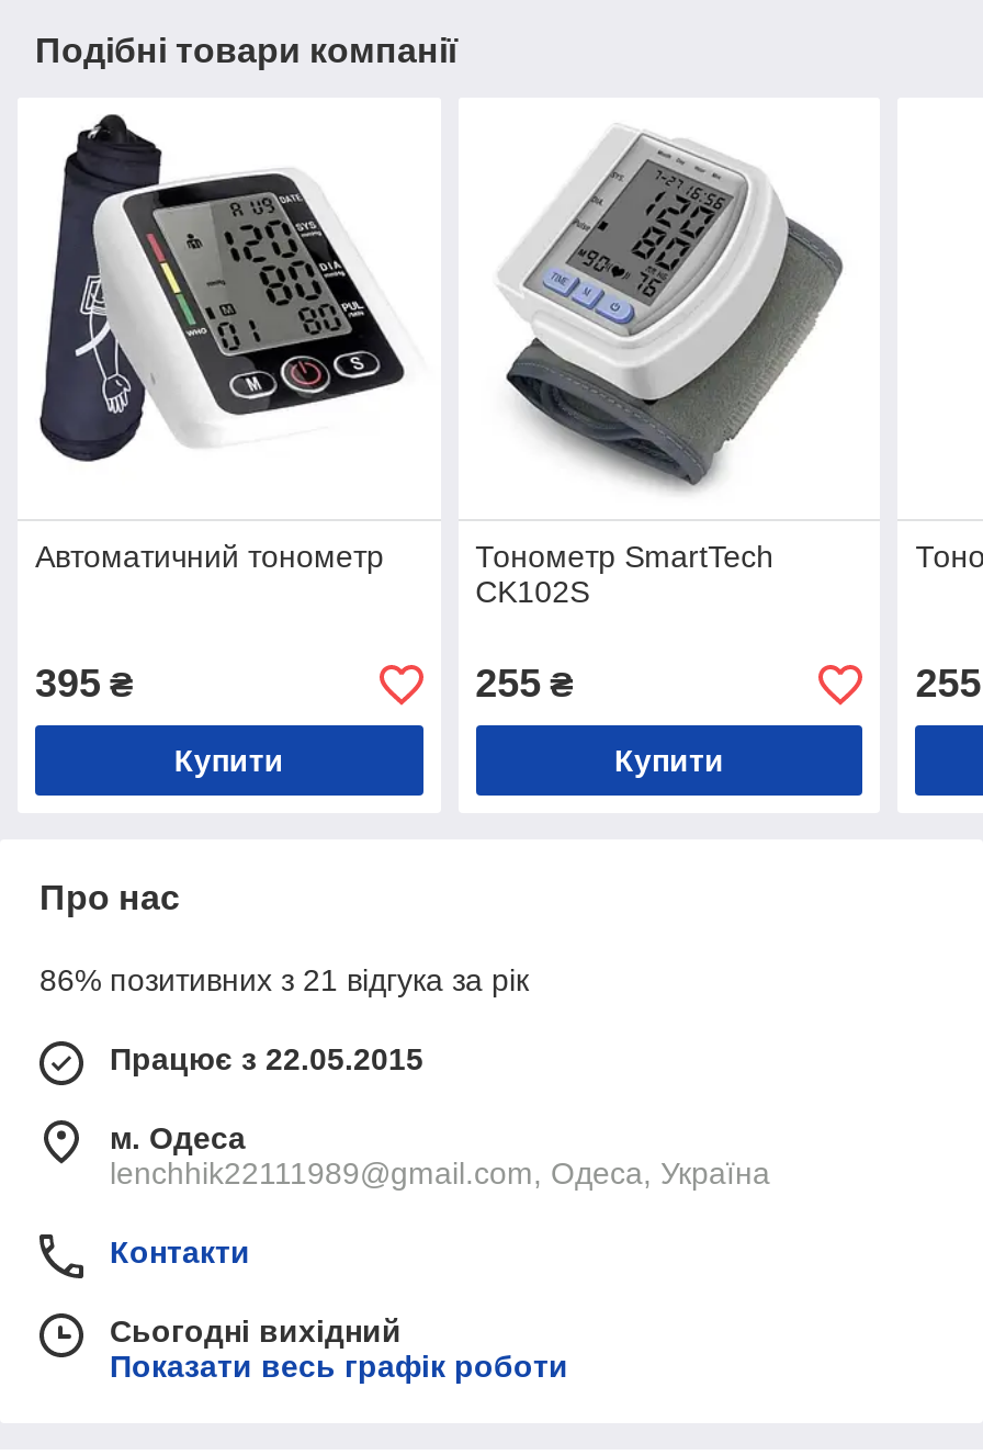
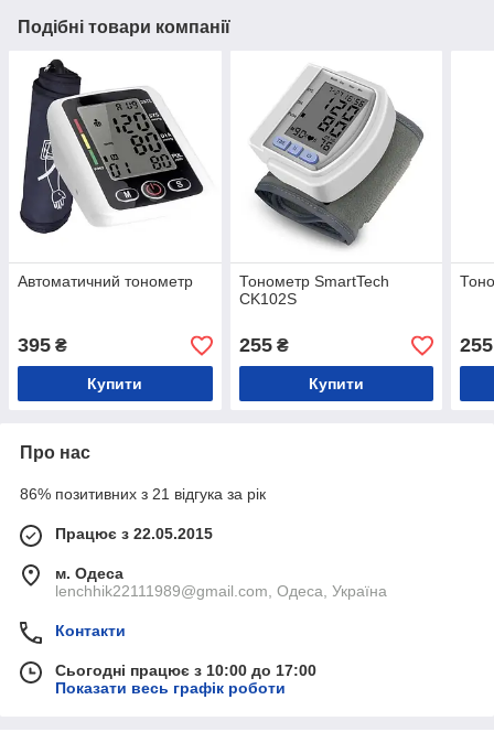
- Сьогодні вихідний
+ Сьогодні працює з 10:00 до 17:00
